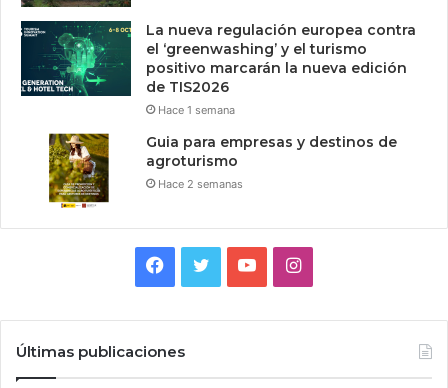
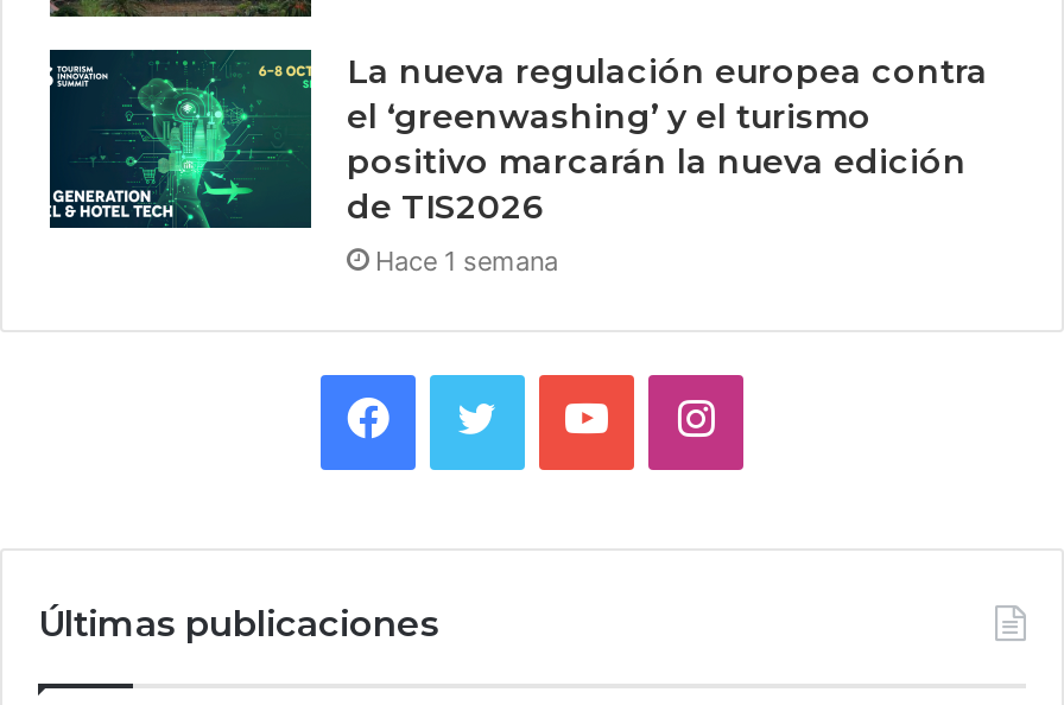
- [image]
- Guia para empresas y destinos de
- agroturismo
- Hace 2 semanas
